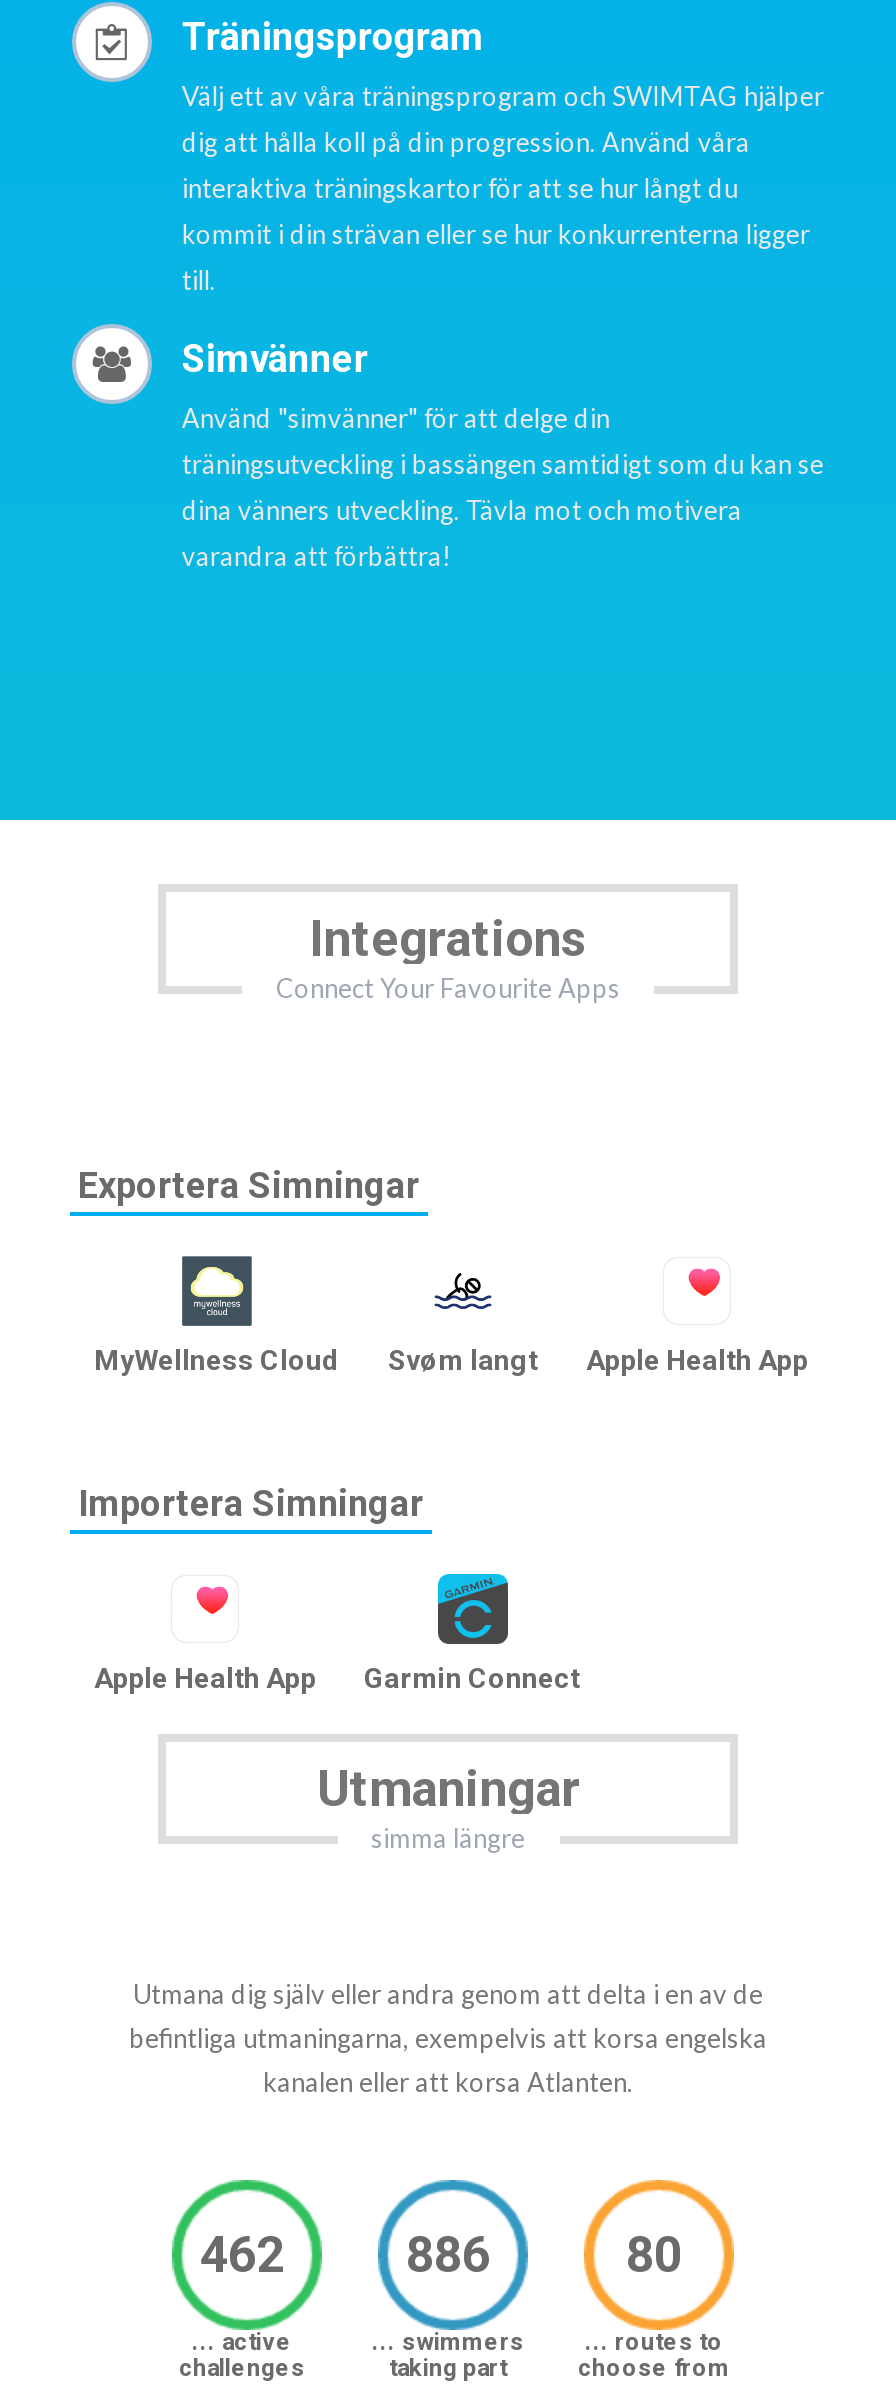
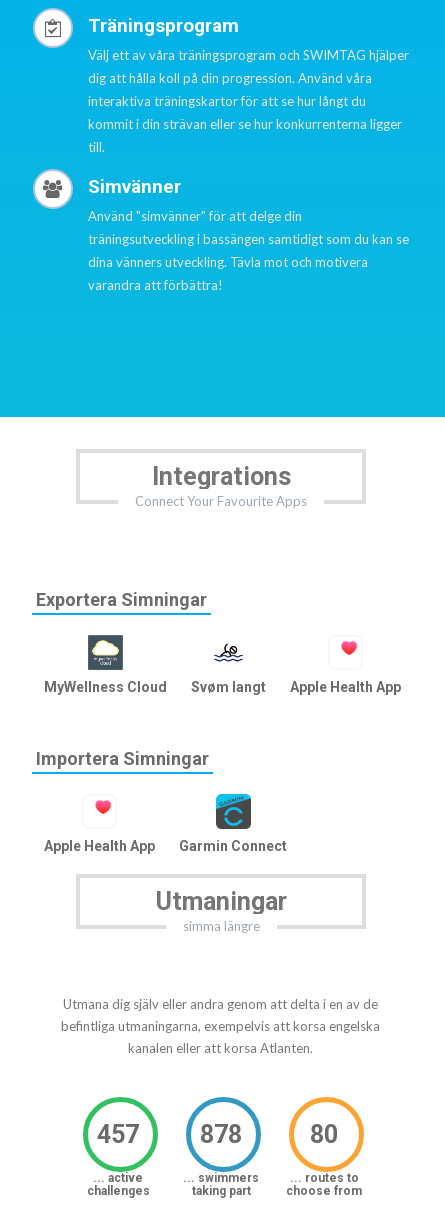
- 462
+ 457

- 886
+ 878
